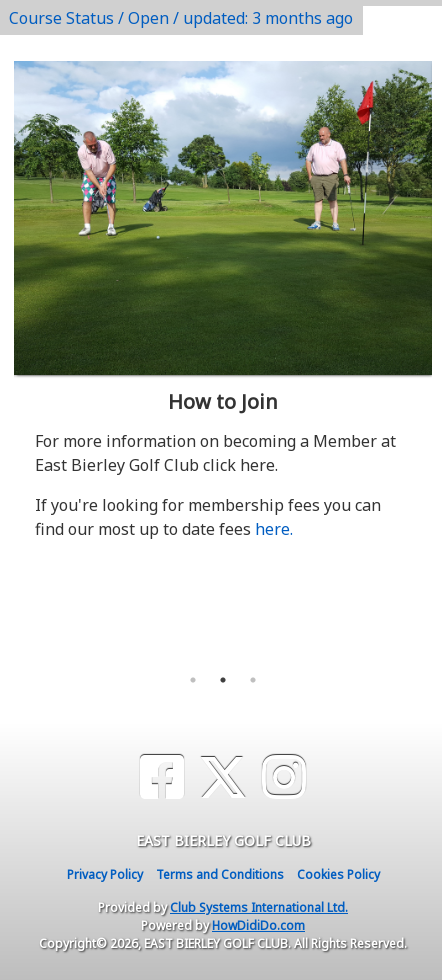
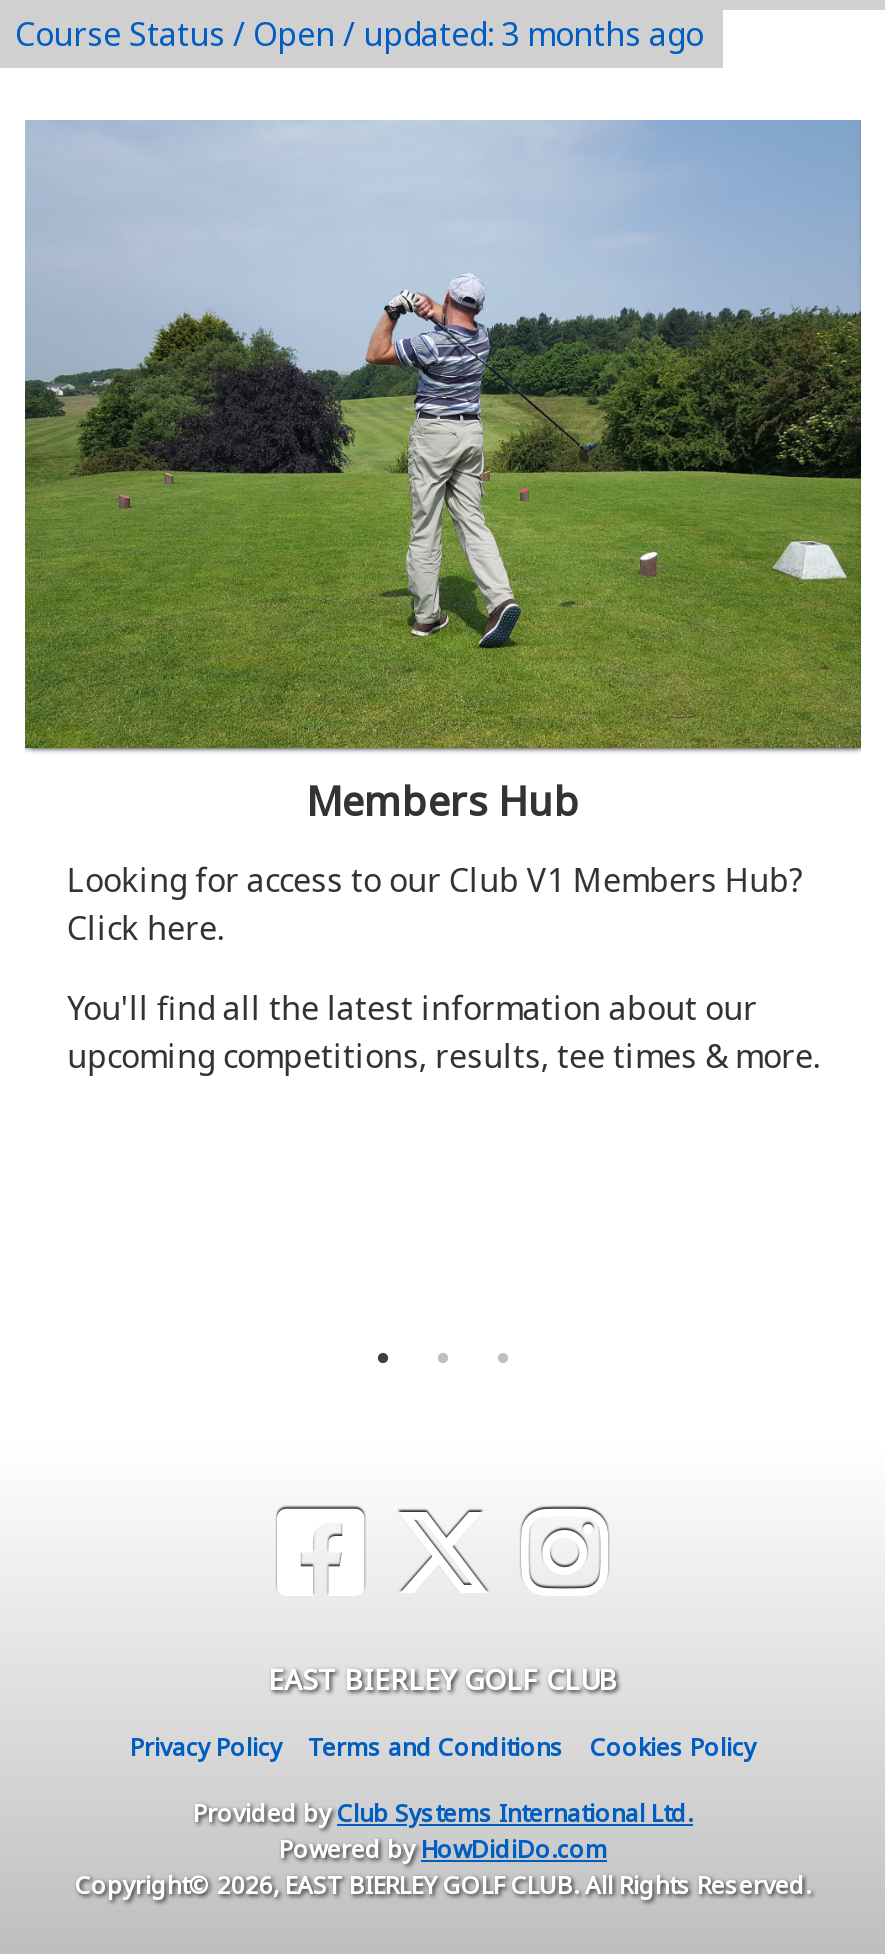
- [image]
- How to Join
+ [image]
+ Members Hub

- For more information on becoming a Member at
- East Bierley Golf Club click here.
+ Looking for access to our Club V1 Members Hub?
+ Click here.

- If you're looking for membership fees you can
- find our most up to date fees here.
+ You'll find all the latest information about our
+ upcoming competitions, results, tee times & more.
